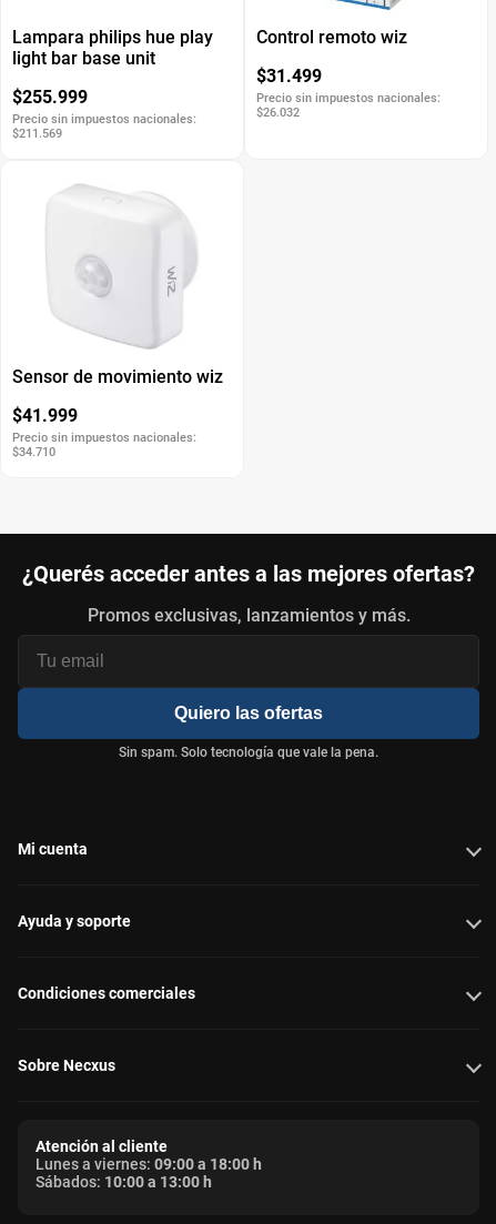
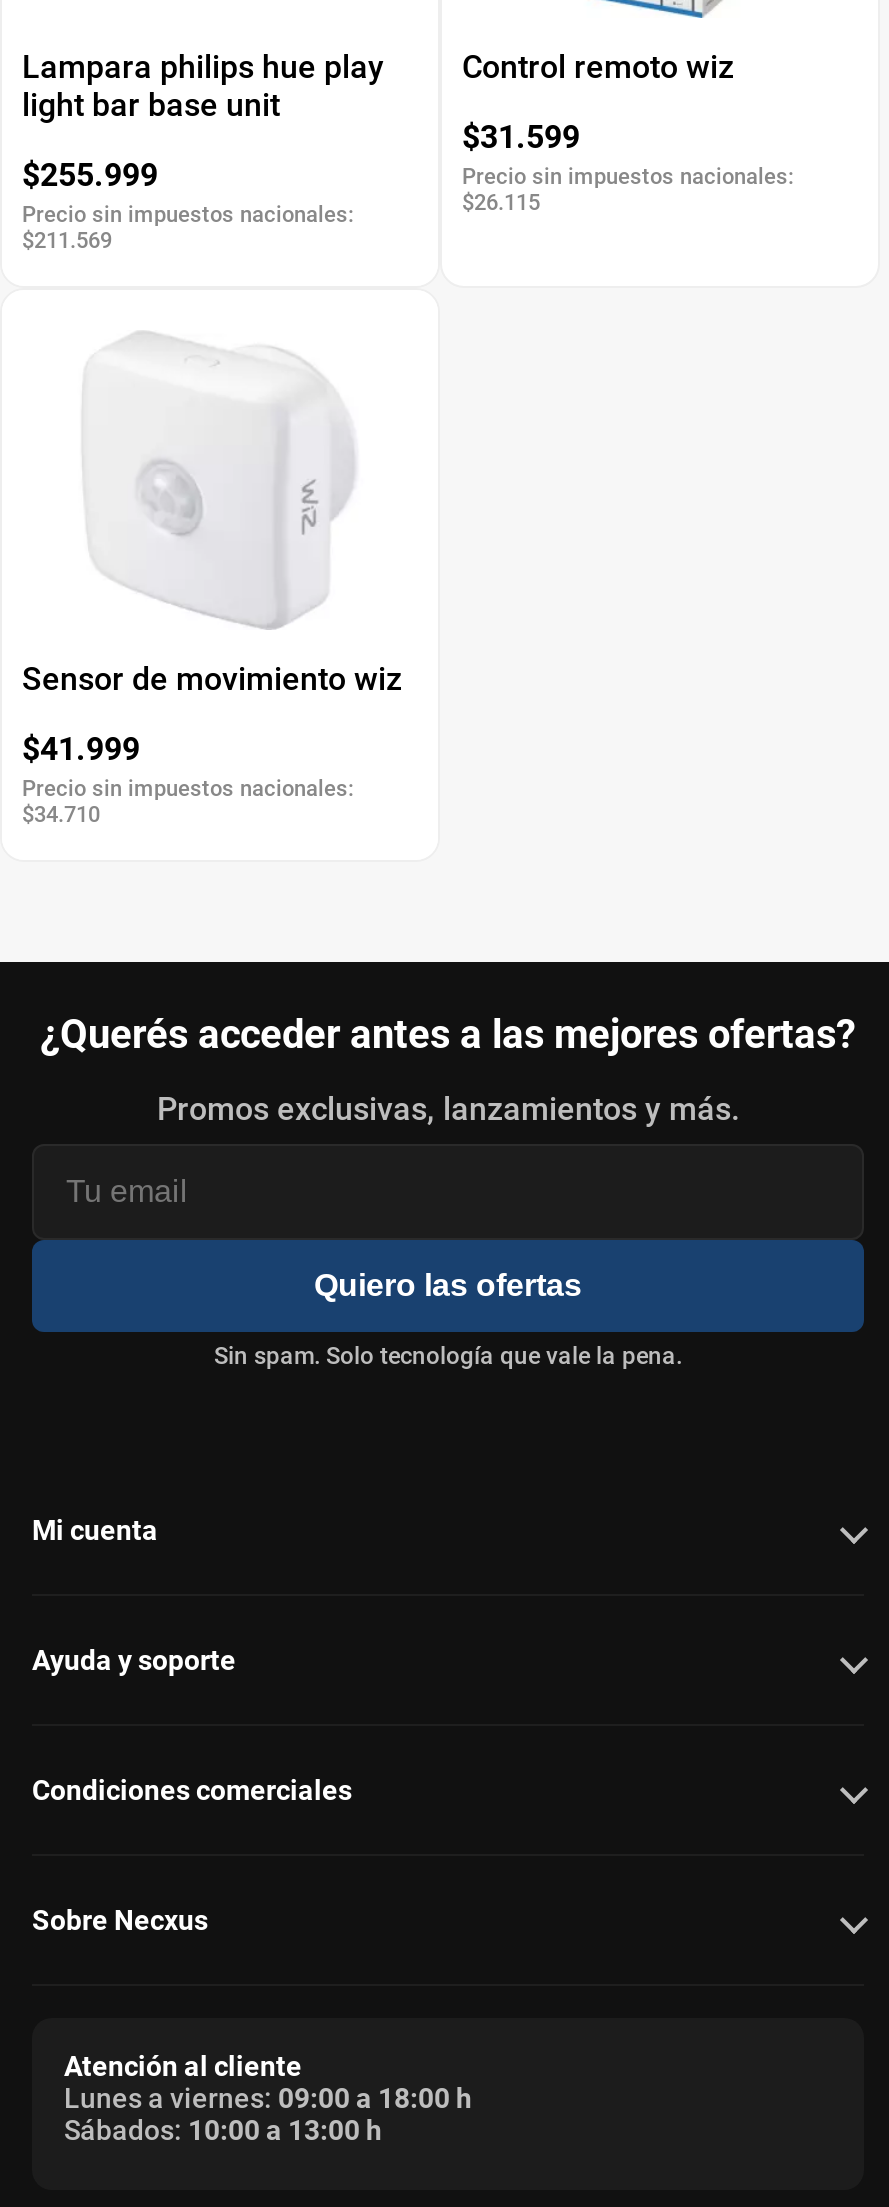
- $31.499
+ $31.599

- $26.032
+ $26.115
